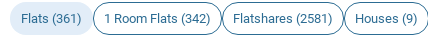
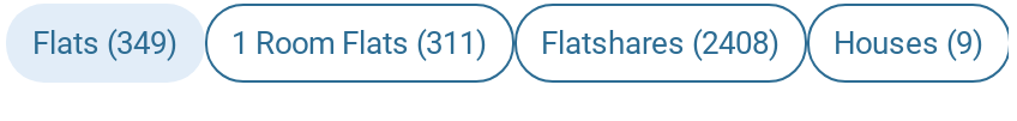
- Flats (361)
- 1 Room Flats (342)
- Flatshares (2581)
+ Flats (349)
+ 1 Room Flats (311)
+ Flatshares (2408)
